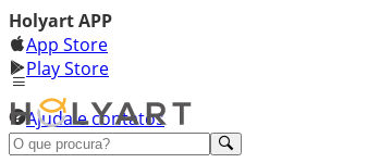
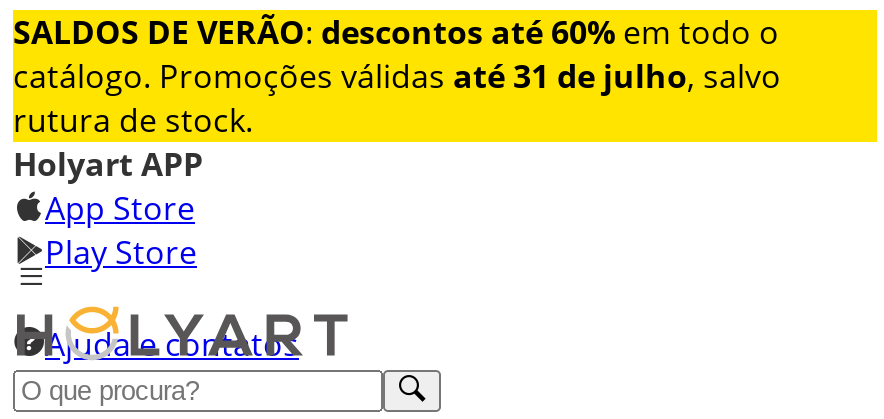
+ SALDOS DE VERÃO: descontos até 60% em todo o
+ catálogo. Promoções válidas até 31 de julho, salvo
+ rutura de stock.
